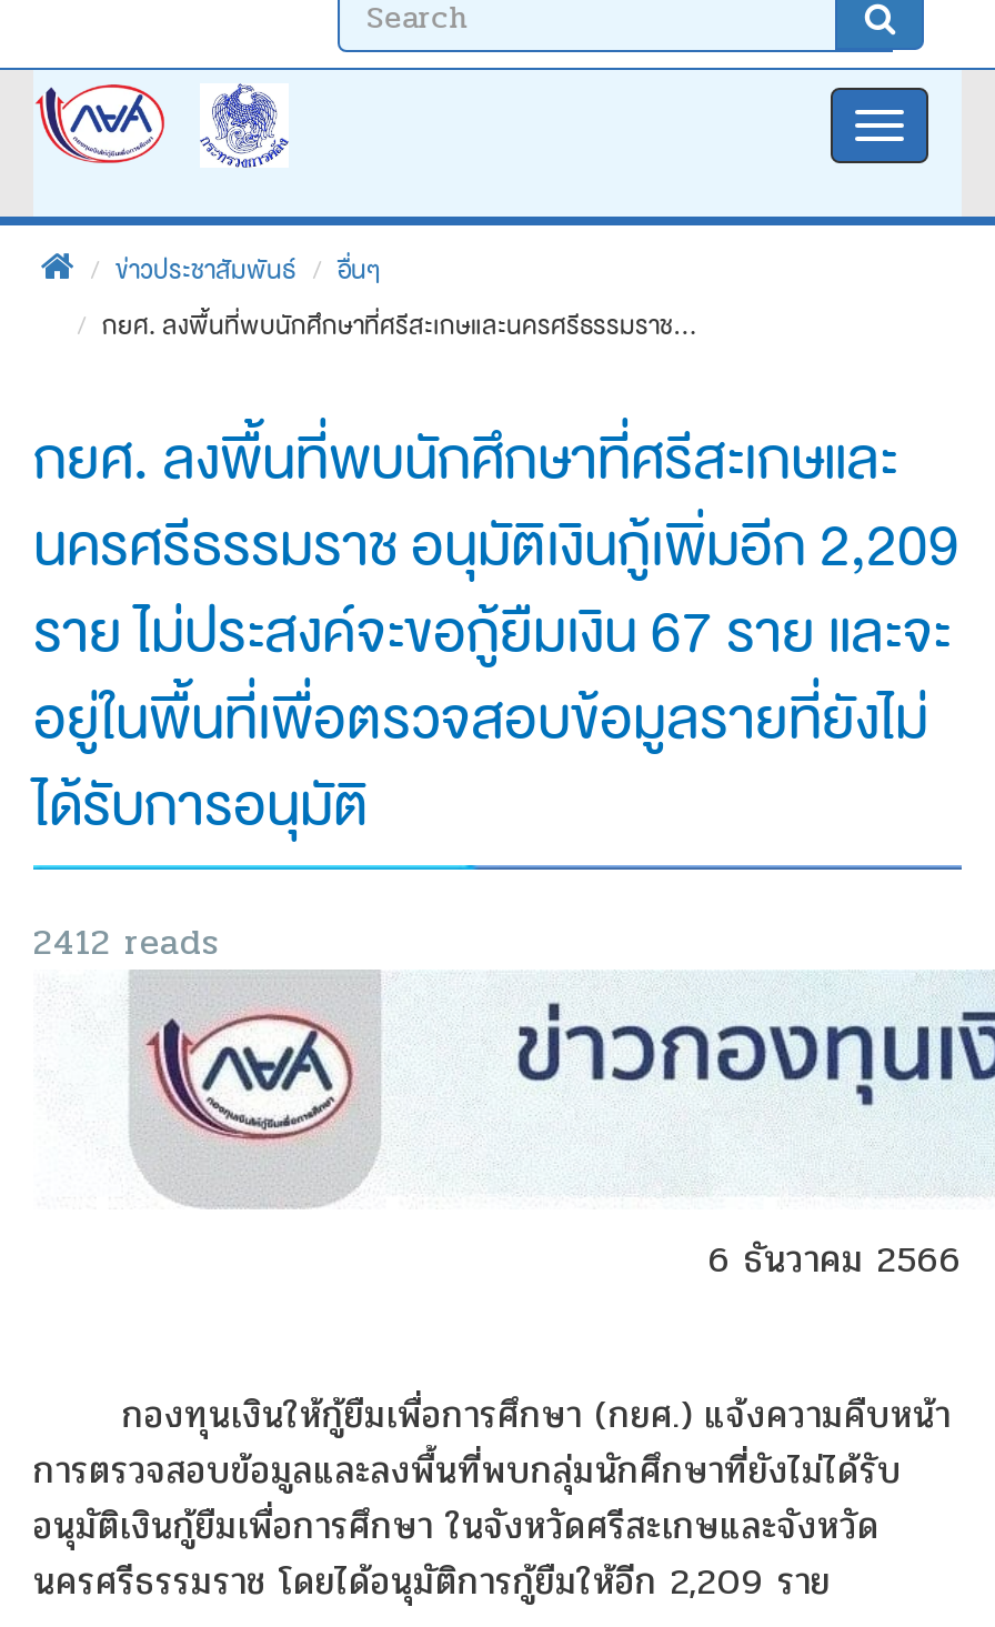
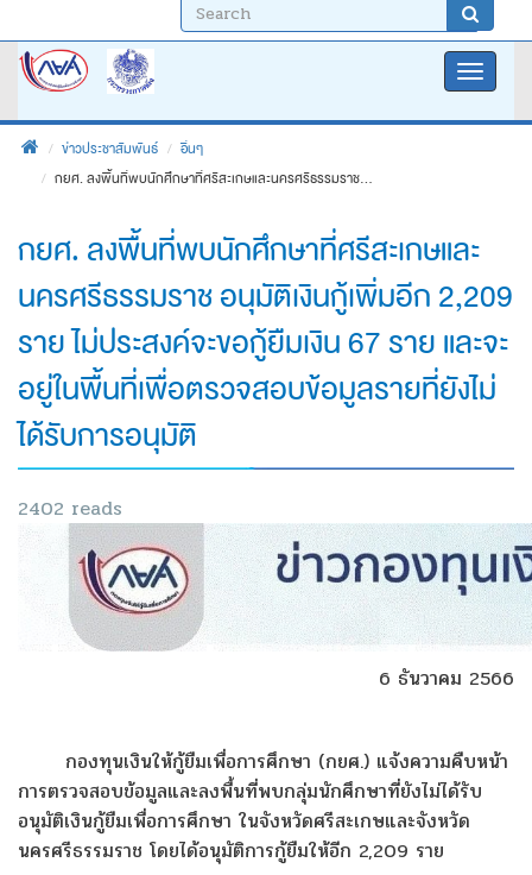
- 2412 reads
+ 2402 reads
